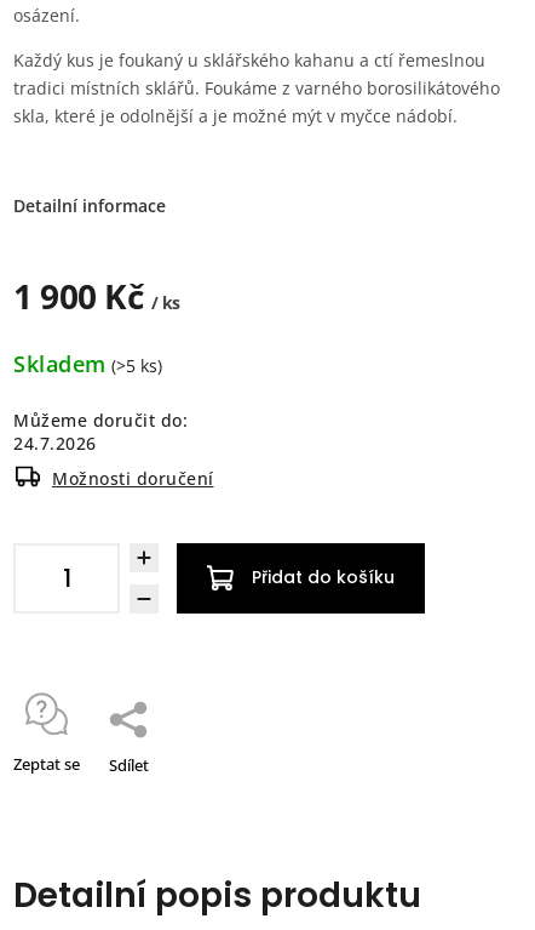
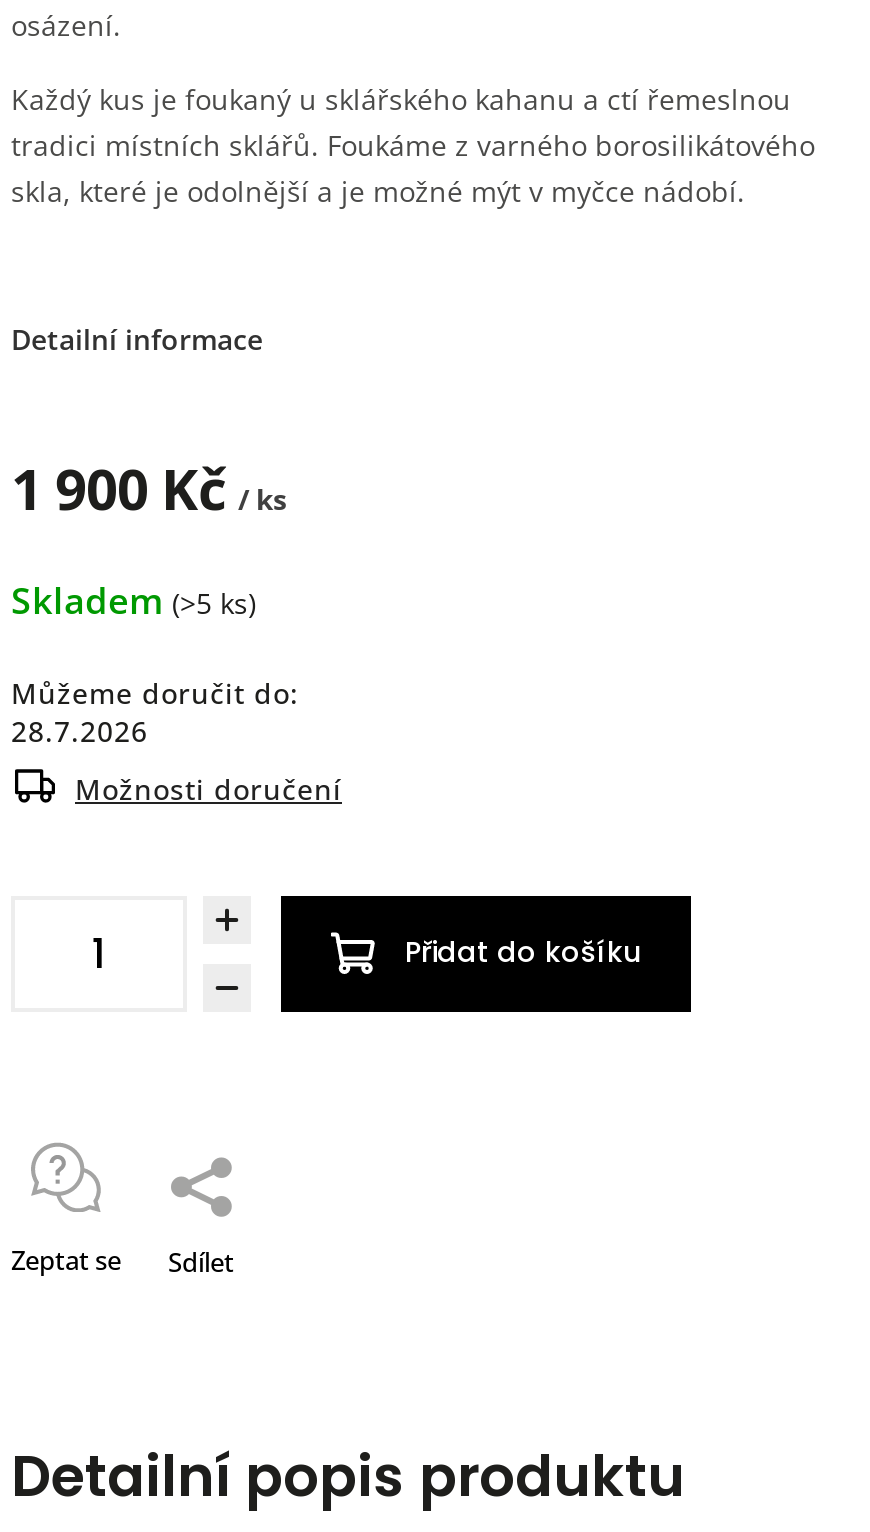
- 24.7.2026
+ 28.7.2026
